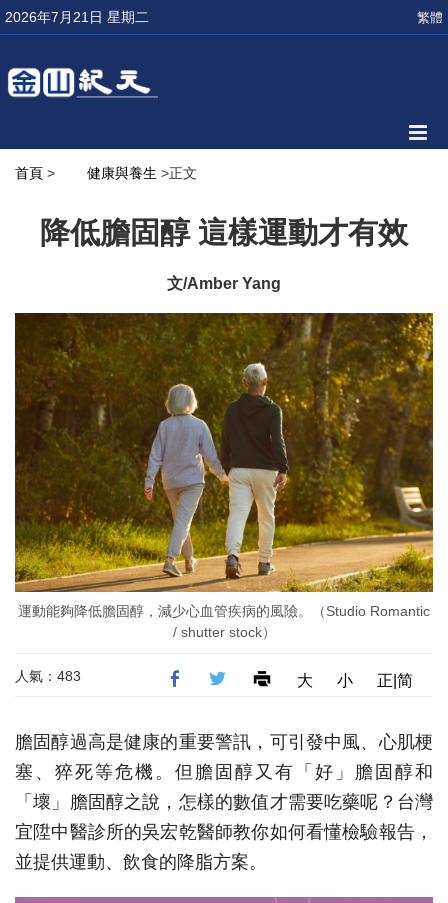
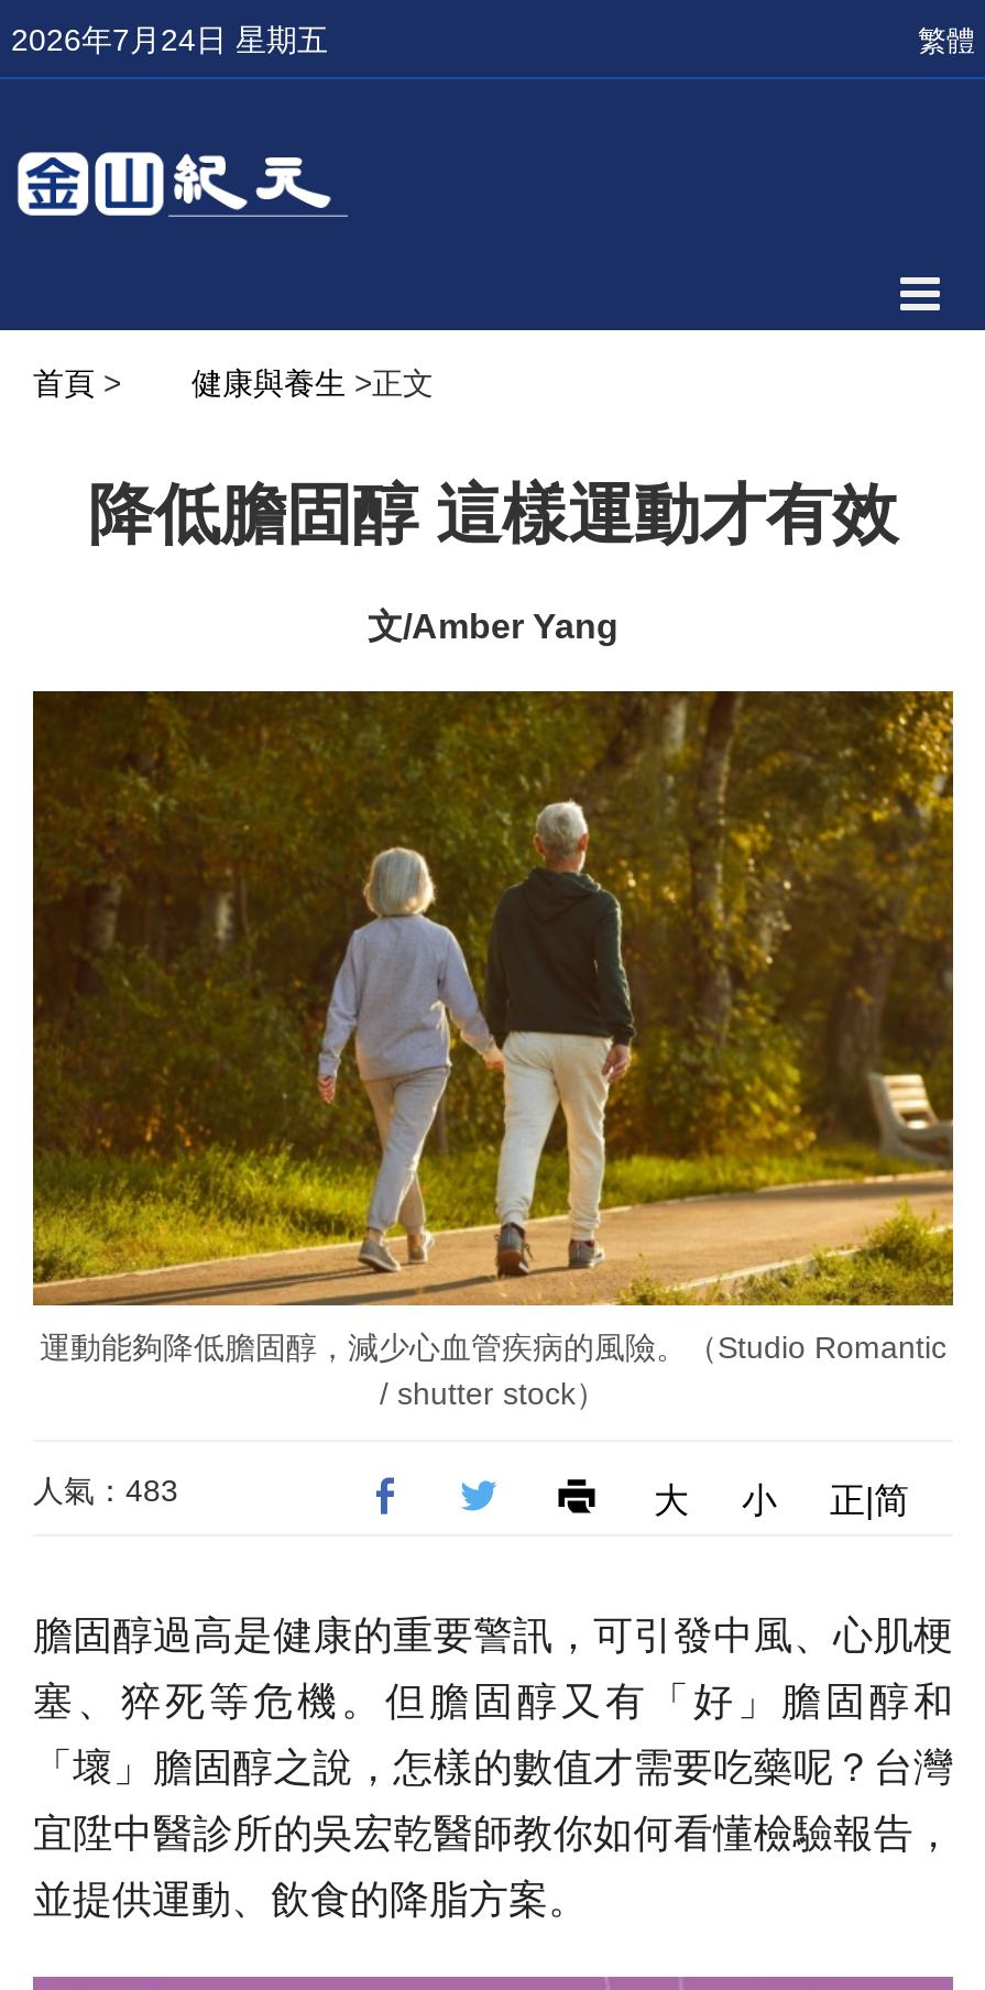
- 2026年7月21日 星期二
+ 2026年7月24日 星期五
